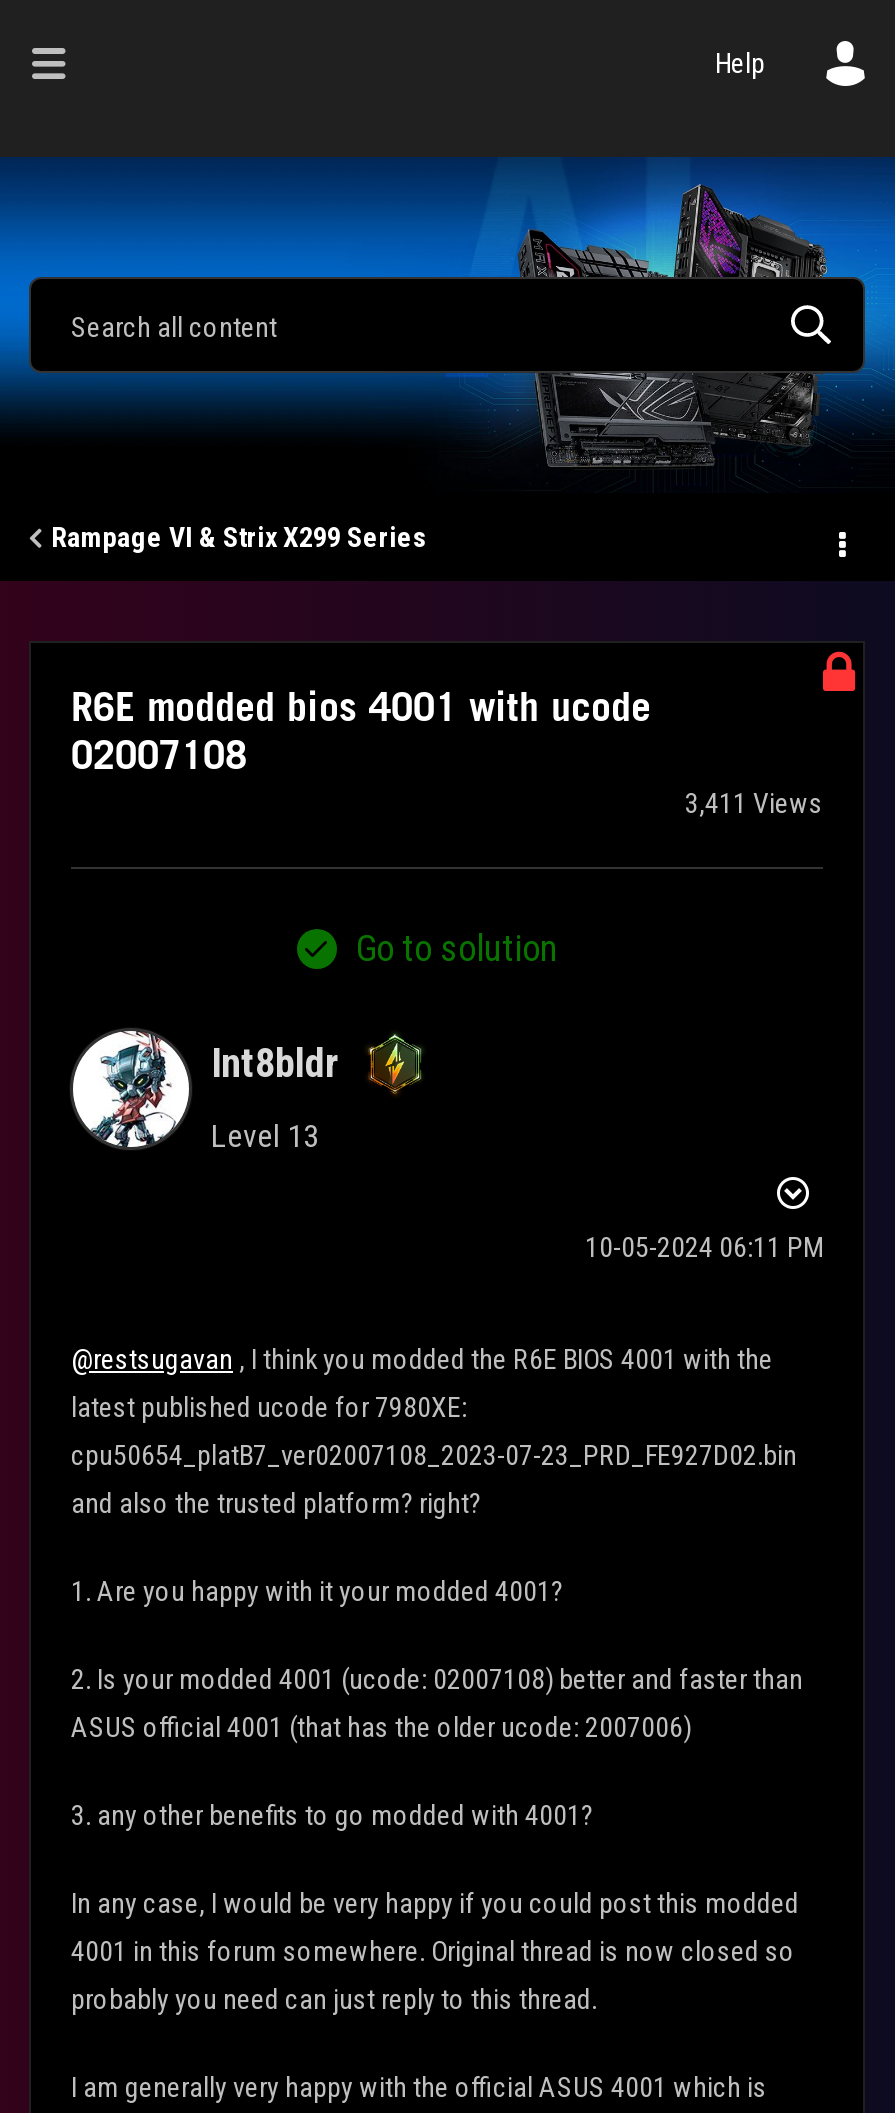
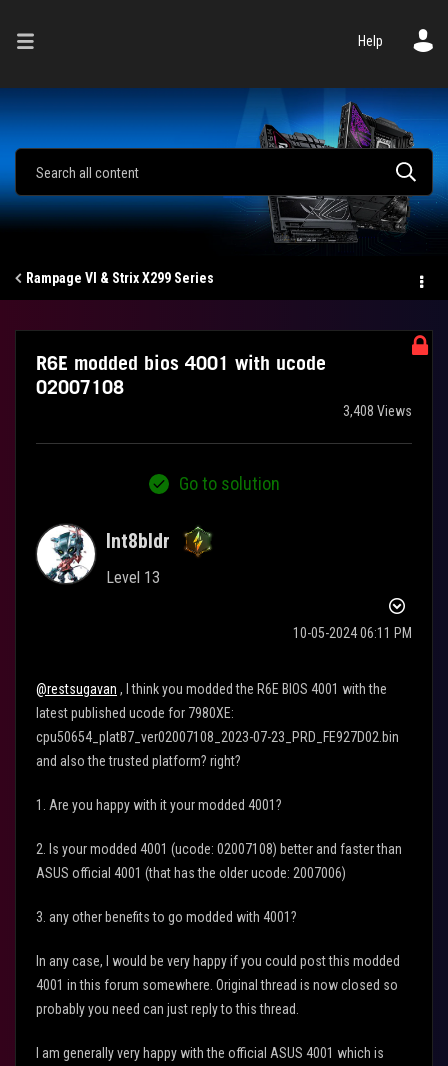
- 3,411 Views
+ 3,408 Views
